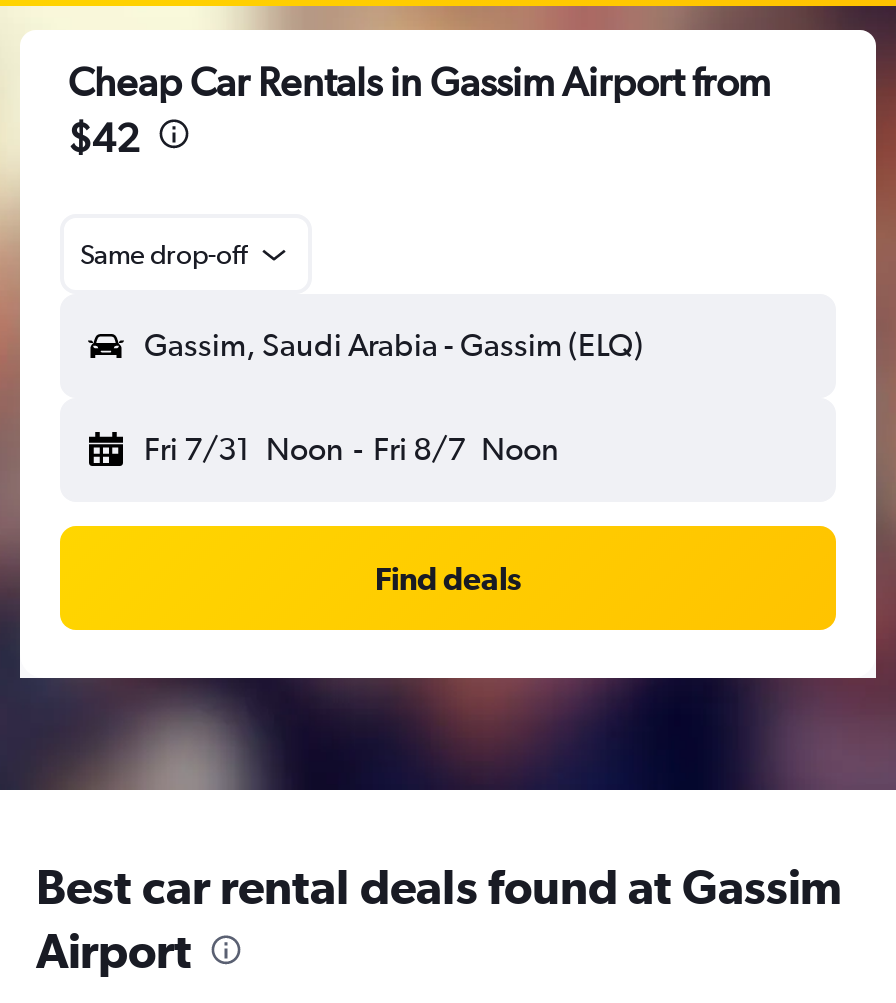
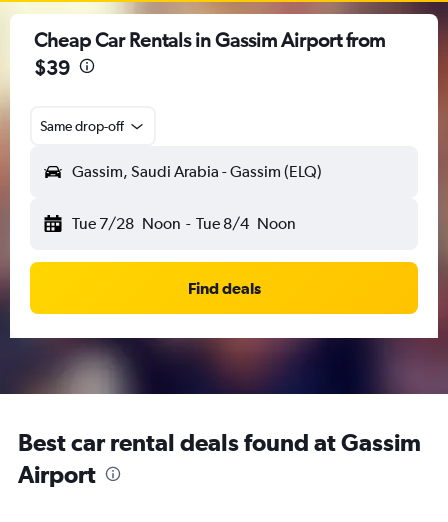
- $42
+ $39

- Fri 7/31 Noon - Fri 8/7 Noon
+ Tue 7/28 Noon - Tue 8/4 Noon
